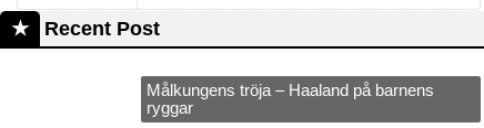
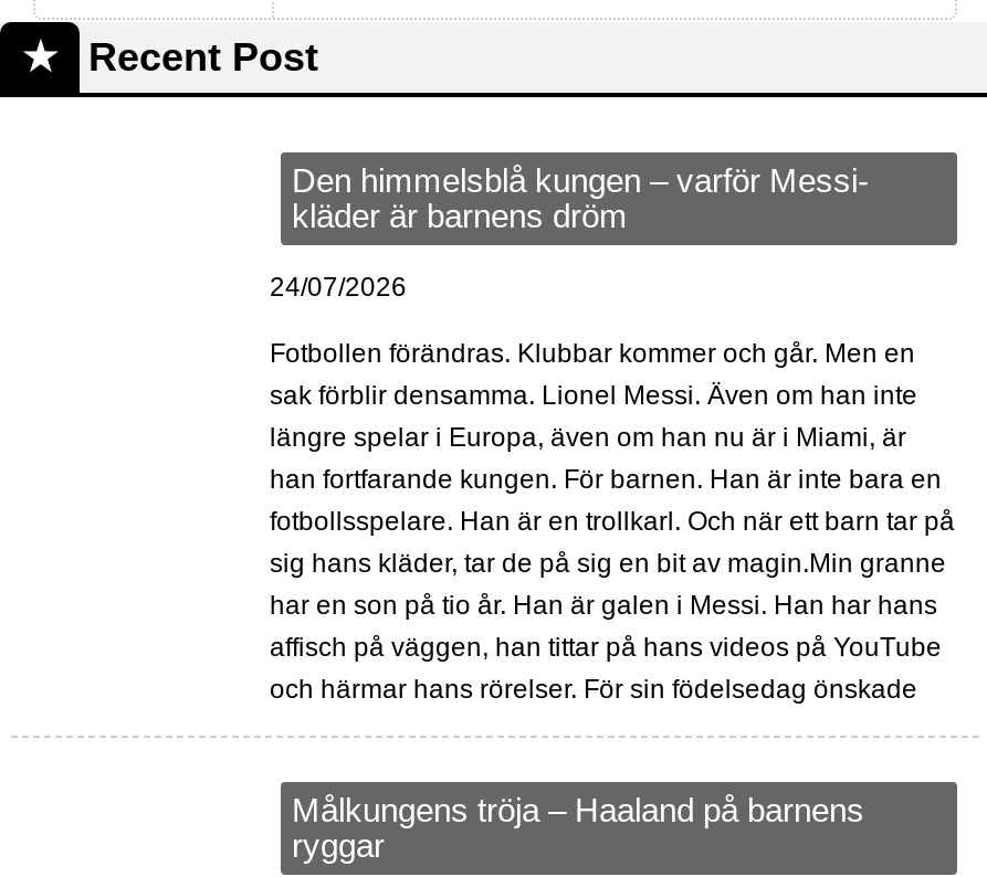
+ Den himmelsblå kungen – varför Messi-
+ kläder är barnens dröm
+ 24/07/2026
+ Fotbollen förändras. Klubbar kommer och går. Men en
+ sak förblir densamma. Lionel Messi. Även om han inte
+ längre spelar i Europa, även om han nu är i Miami, är
+ han fortfarande kungen. För barnen. Han är inte bara en
+ fotbollsspelare. Han är en trollkarl. Och när ett barn tar på
+ sig hans kläder, tar de på sig en bit av magin.Min granne
+ har en son på tio år. Han är galen i Messi. Han har hans
+ affisch på väggen, han tittar på hans videos på YouTube
+ och härmar hans rörelser. För sin födelsedag önskade
